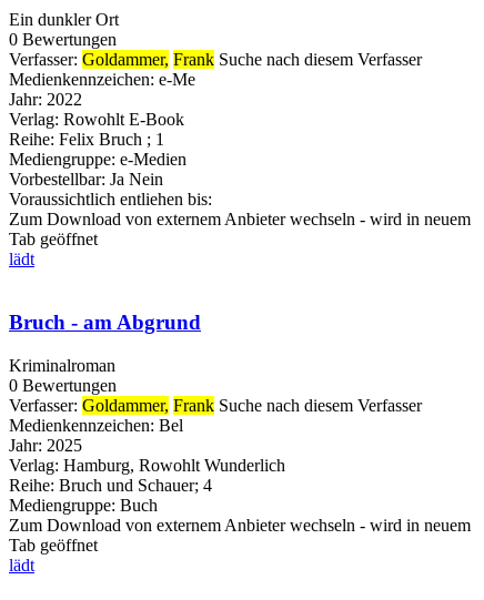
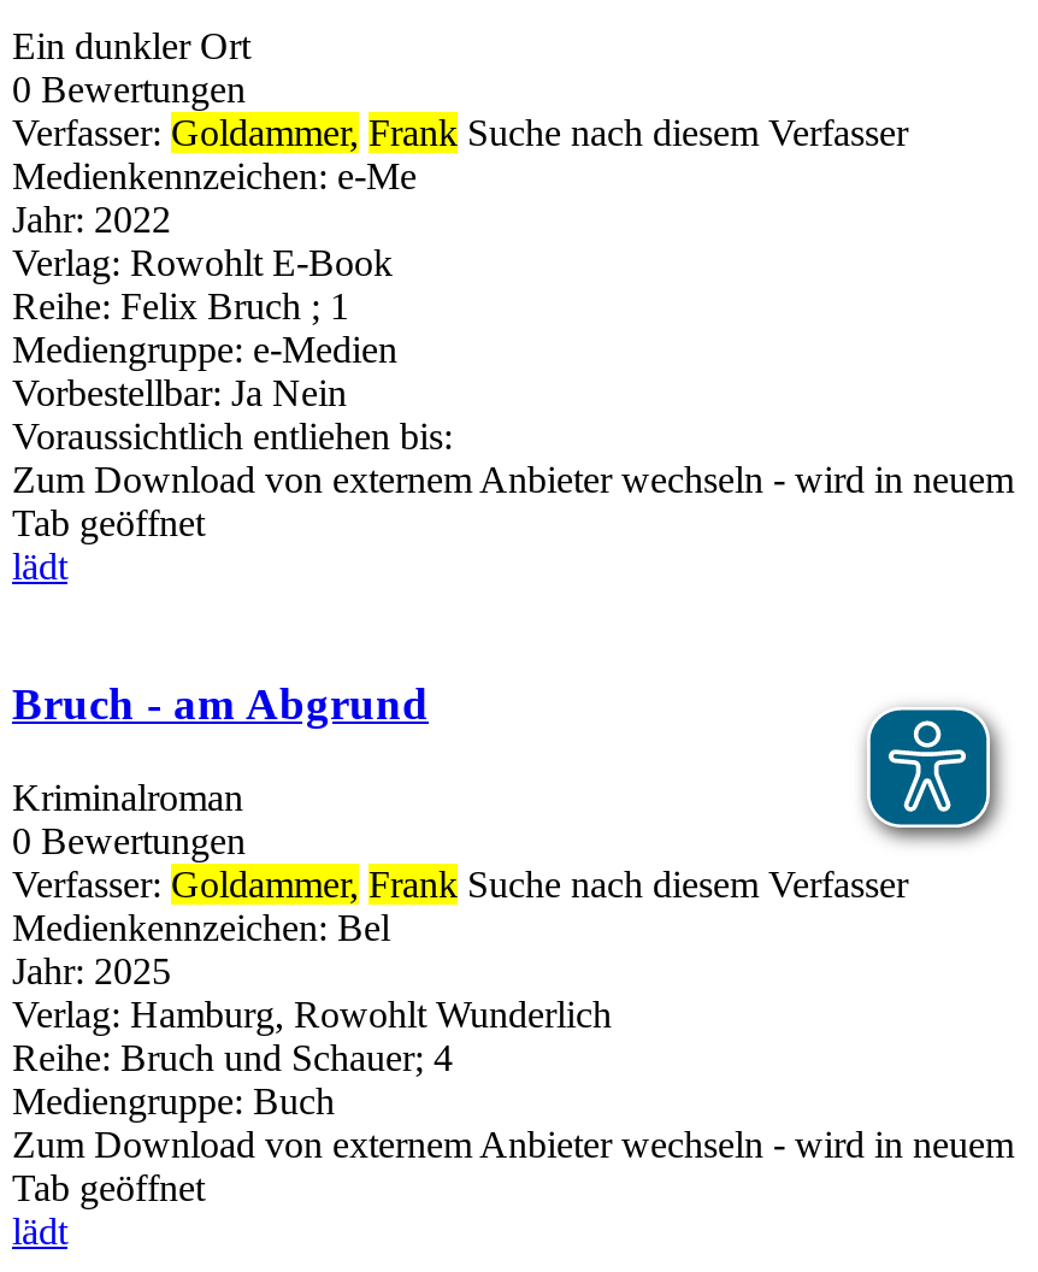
+ [image]
